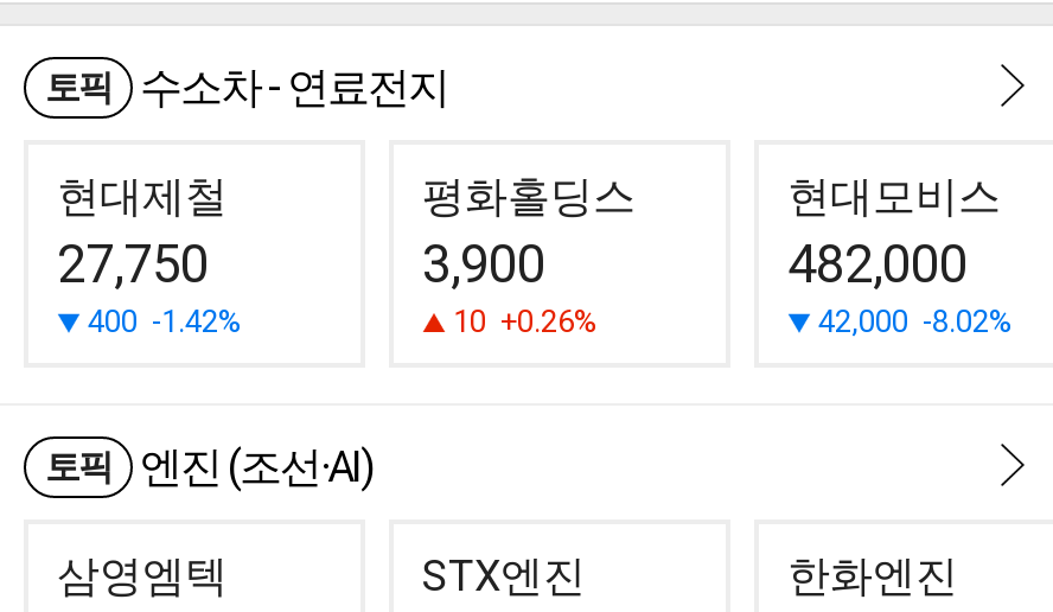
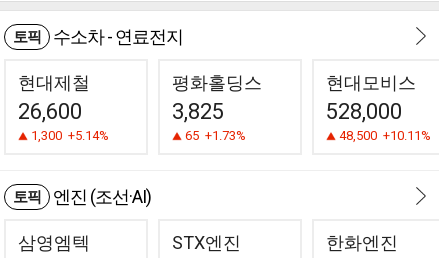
- 27,750
+ 26,600

- 3,900
+ 3,825

- 482,000
+ 528,000

- 400 -1.42%
+ 1,300 +5.14%

- 10 +0.26%
+ 65 +1.73%

- 42,000 -8.02%
+ 48,500 +10.11%
